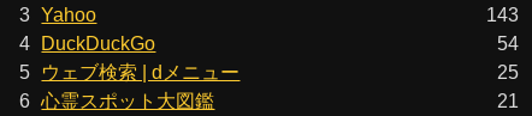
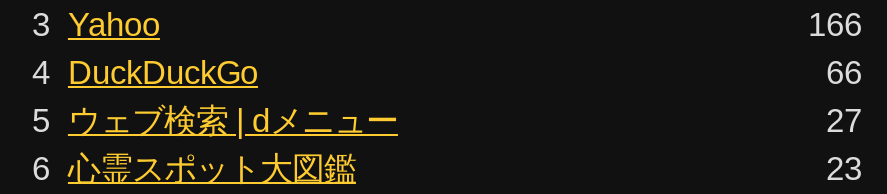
- 143
+ 166

- 54
+ 66

- 25
+ 27

- 21
+ 23
